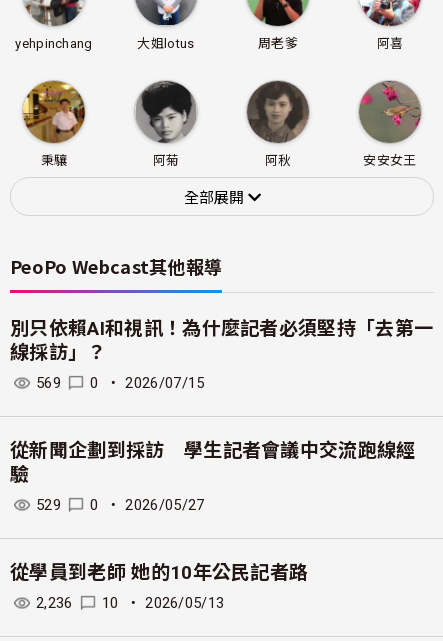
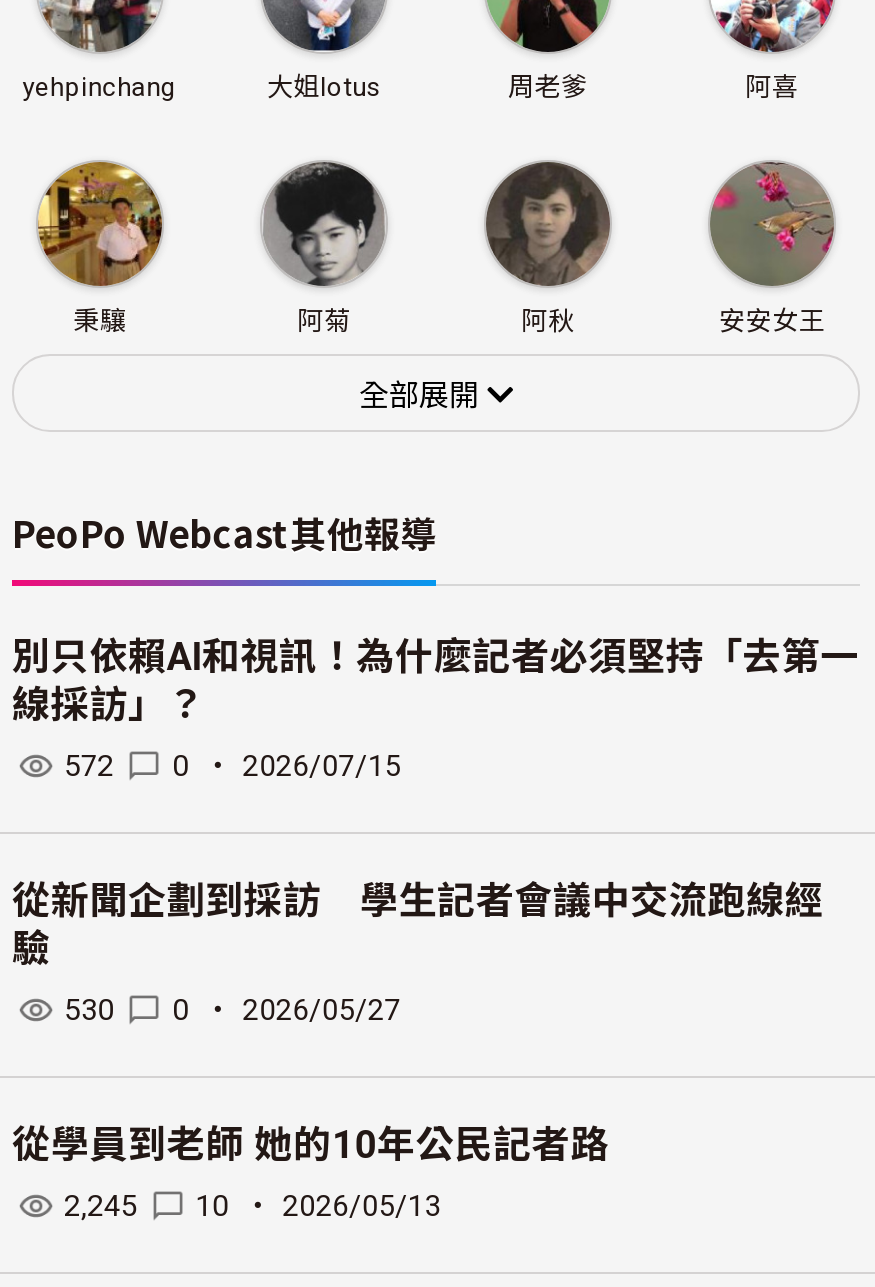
- 569 0 ・2026/07/15
+ 572 0 ・2026/07/15

- 529 0 ・2026/05/27
+ 530 0 ・2026/05/27

- 2,236 10 ・2026/05/13
+ 2,245 10 ・2026/05/13
